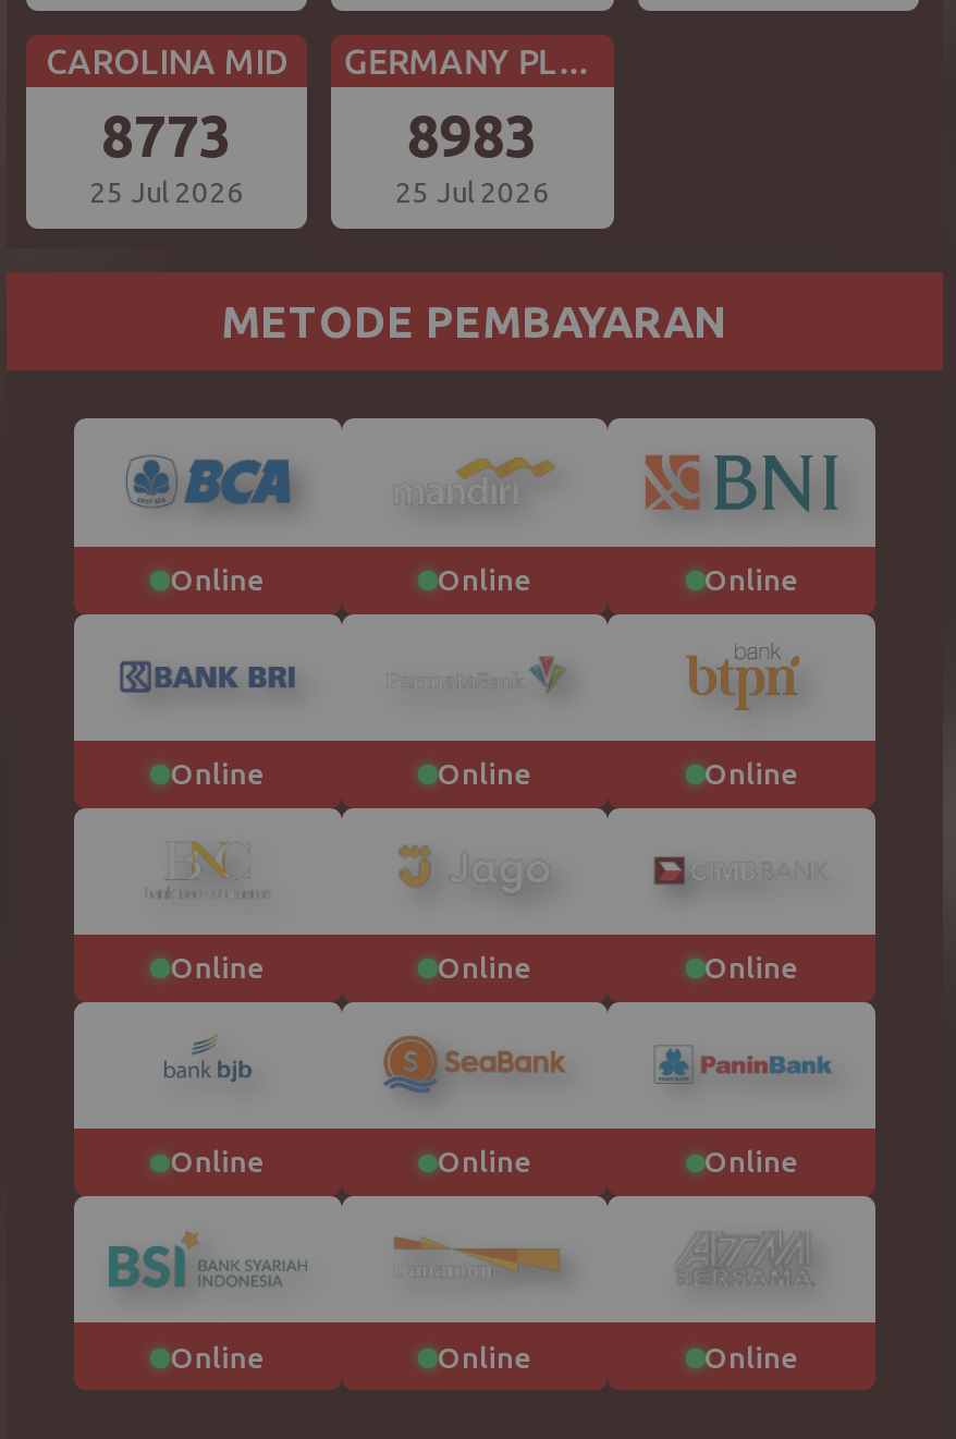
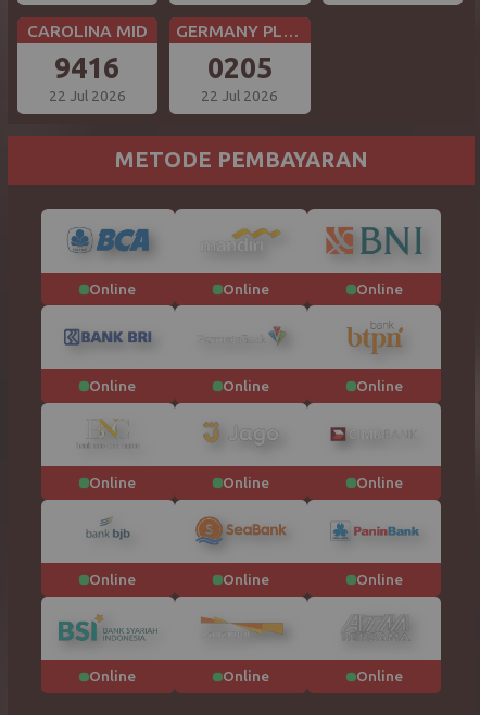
- 8773
+ 9416

- 8983
+ 0205

- 25 Jul 2026
+ 22 Jul 2026

- 25 Jul 2026
+ 22 Jul 2026
